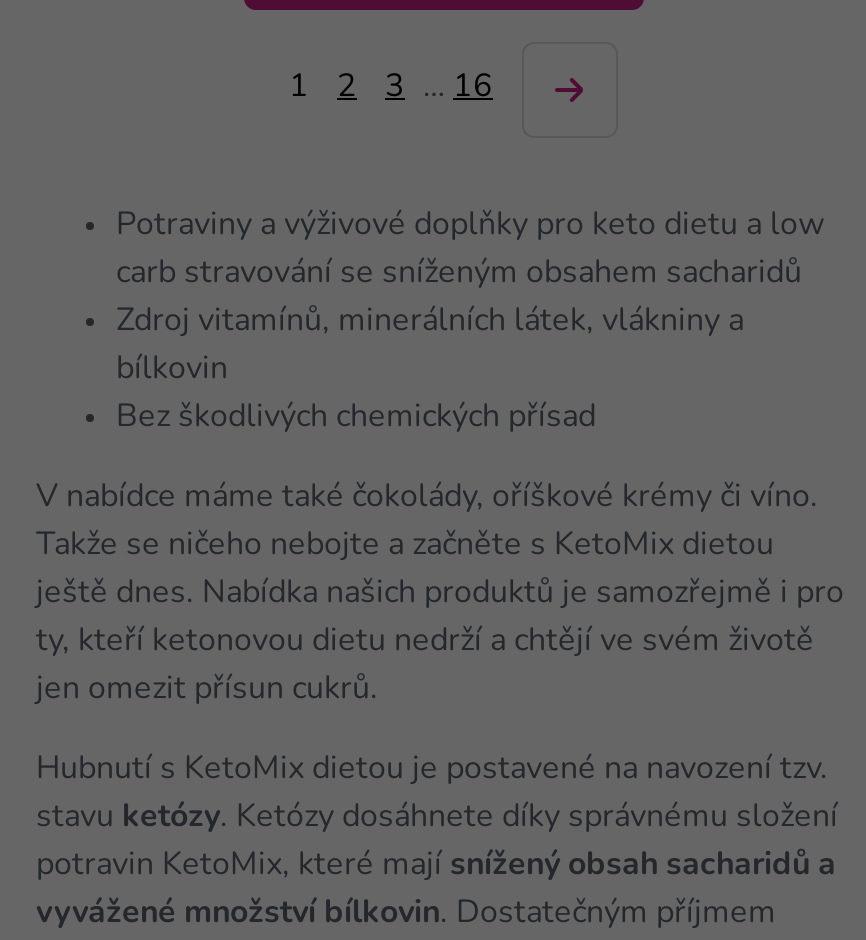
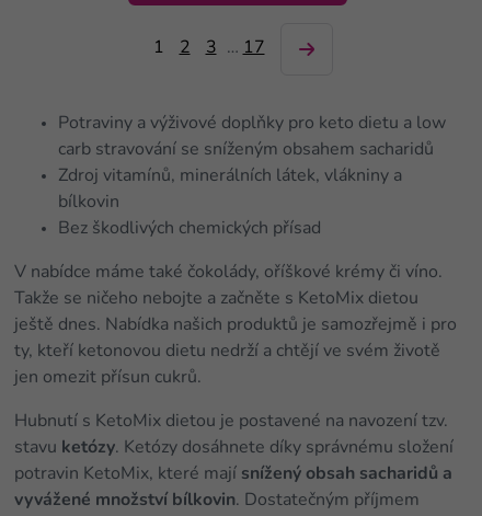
- 1 2 3 … 16
+ 1 2 3 … 17
